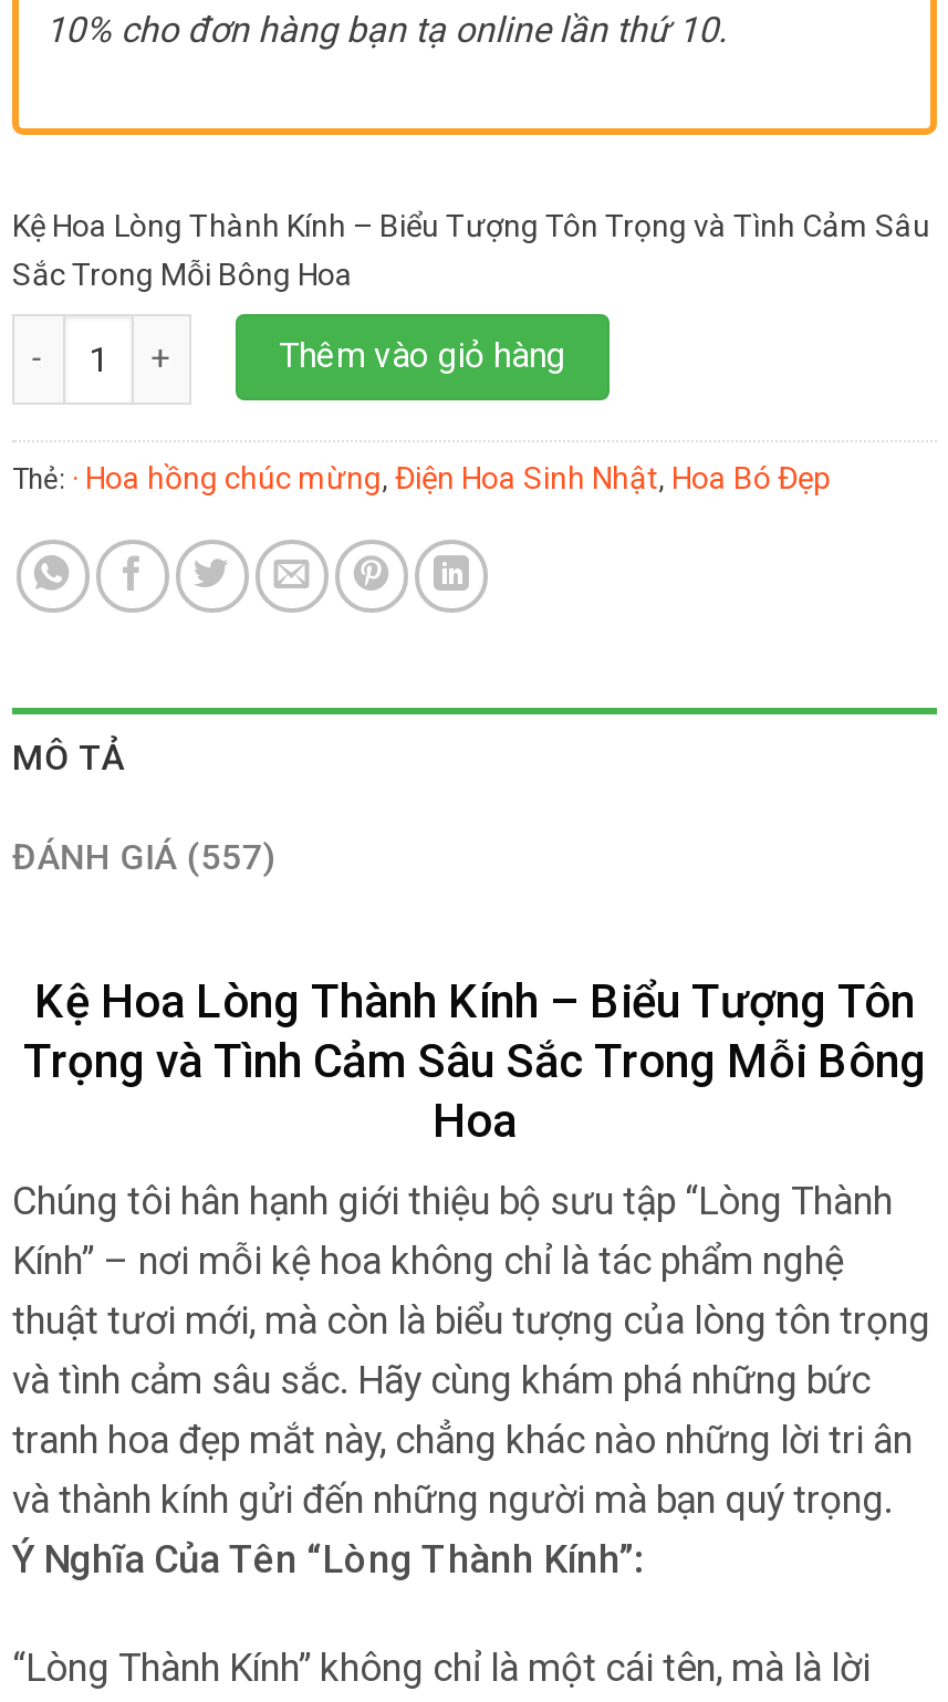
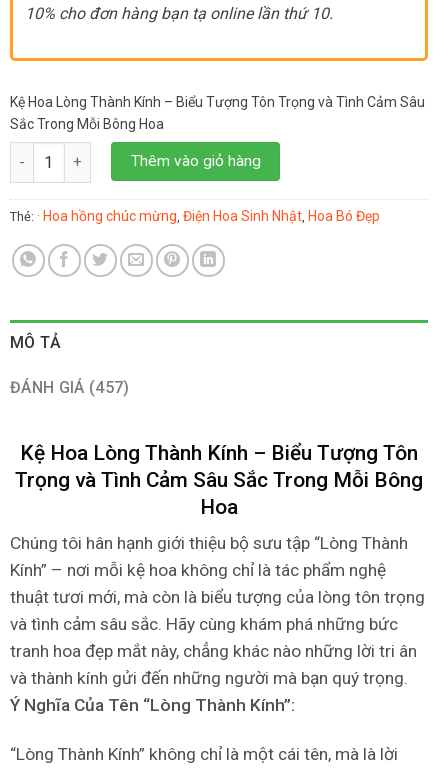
- ĐÁNH GIÁ (557)
+ ĐÁNH GIÁ (457)
